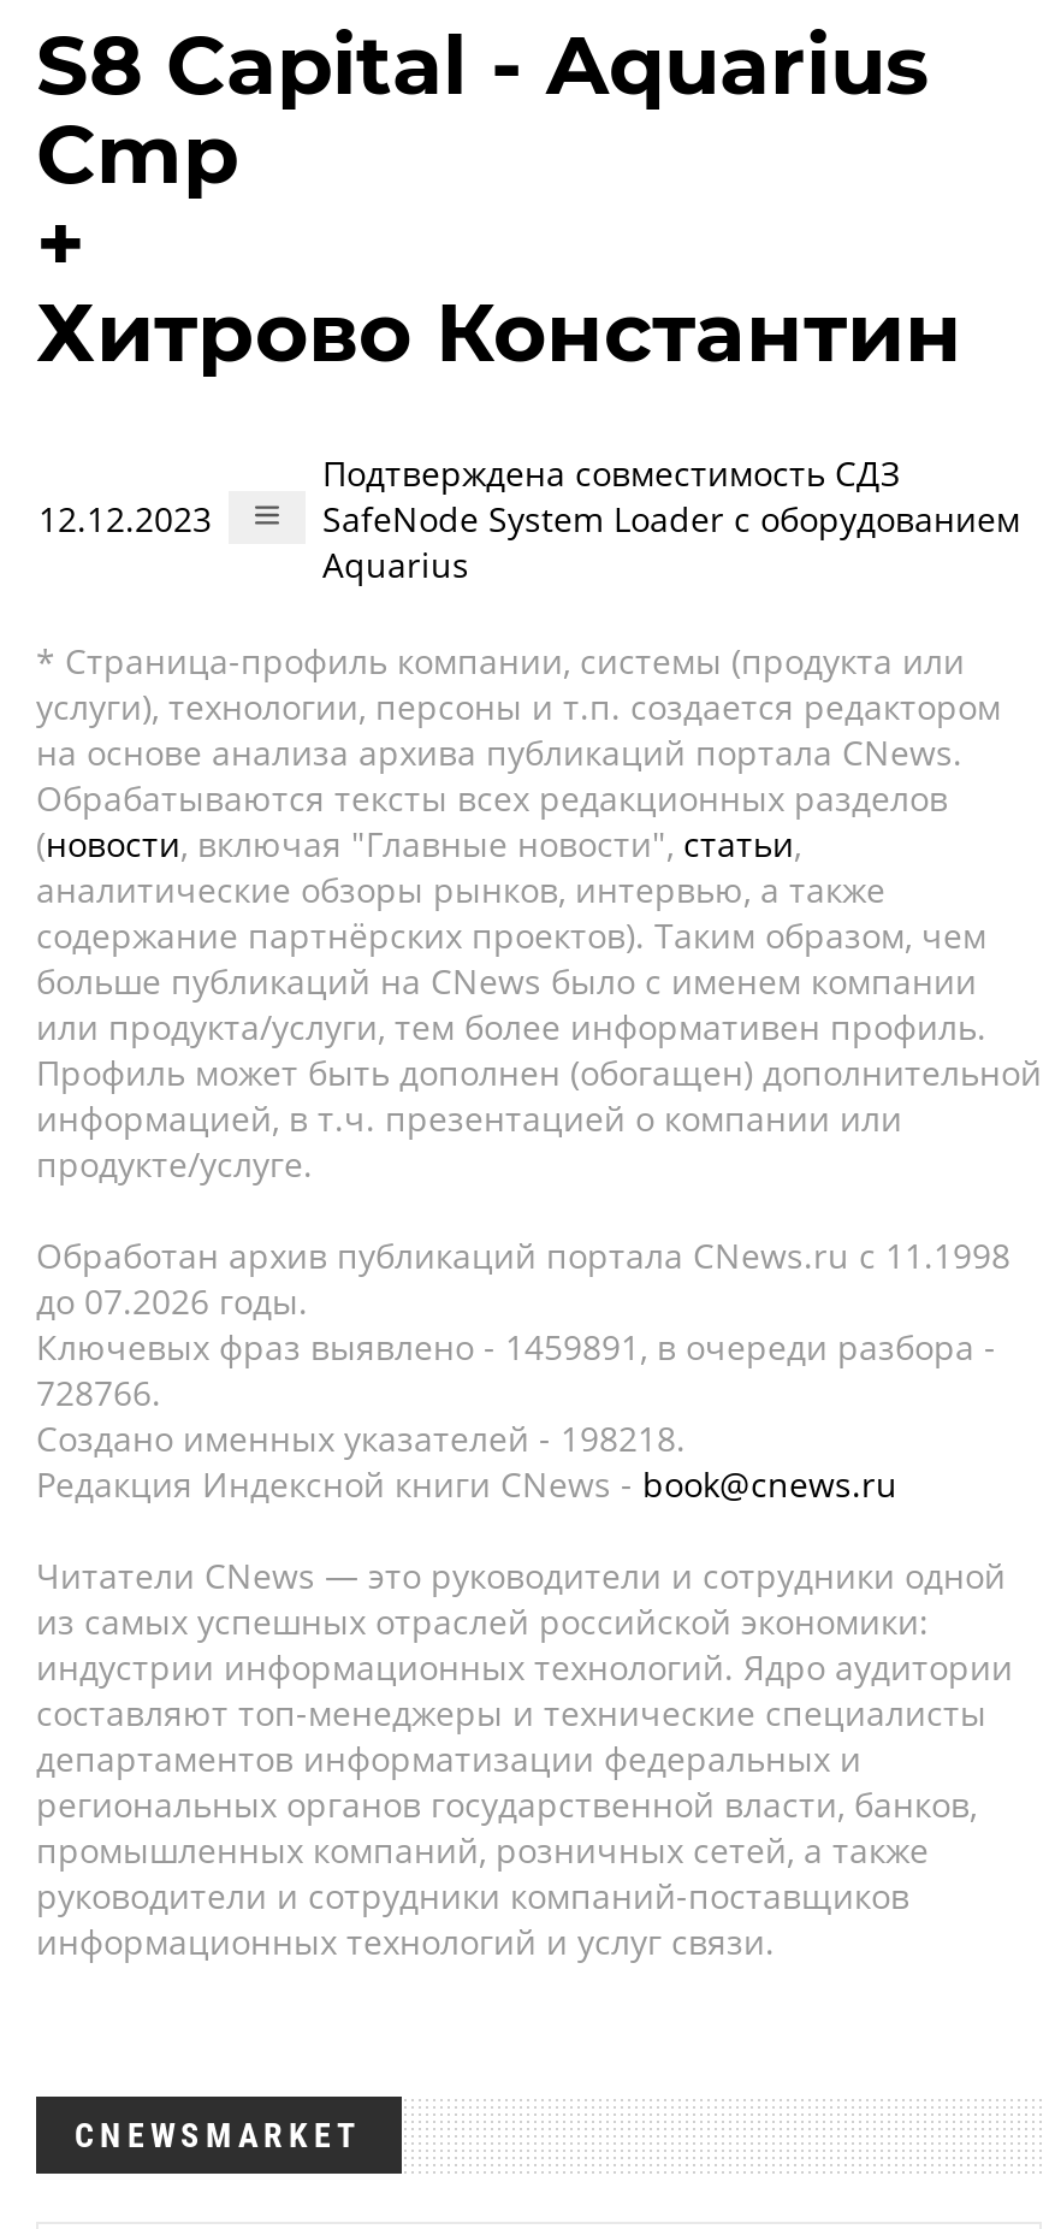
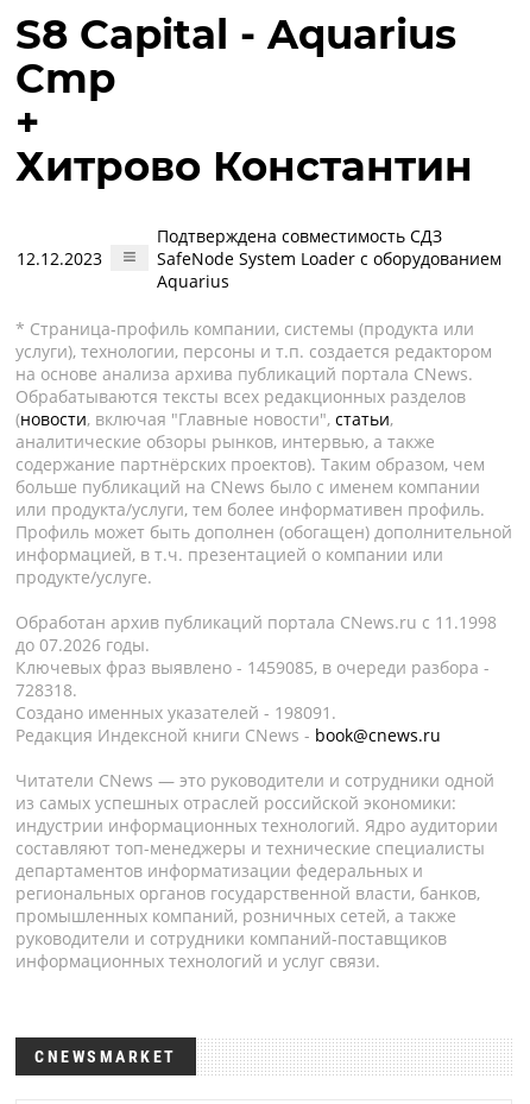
- Ключевых фраз выявлено - 1459891, в очереди разбора -
+ Ключевых фраз выявлено - 1459085, в очереди разбора -

- 728766.
+ 728318.

- Создано именных указателей - 198218.
+ Создано именных указателей - 198091.
